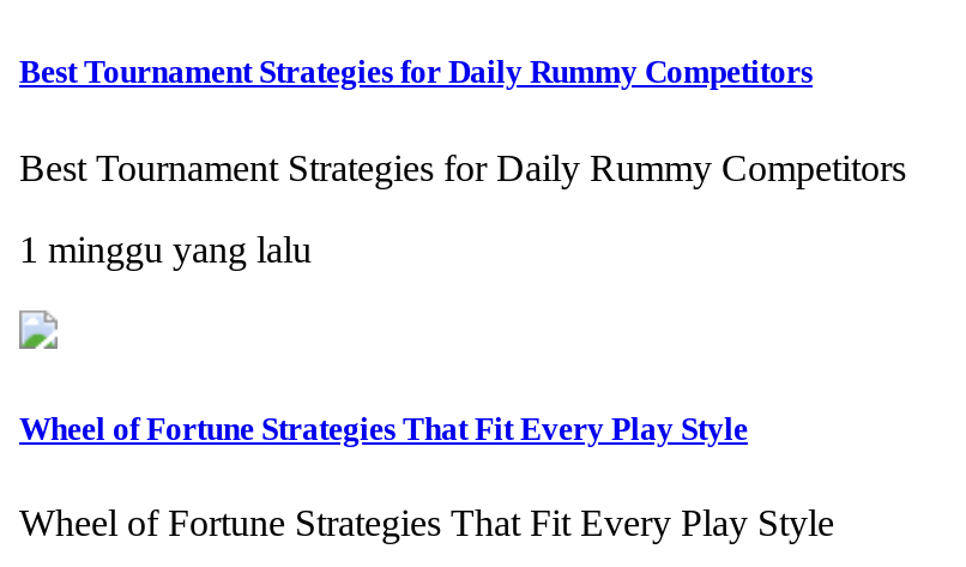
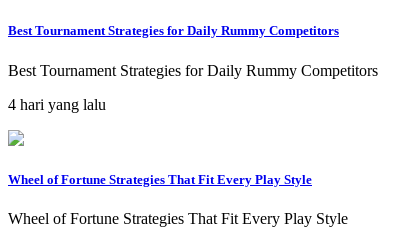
- 1 minggu yang lalu
+ 4 hari yang lalu
